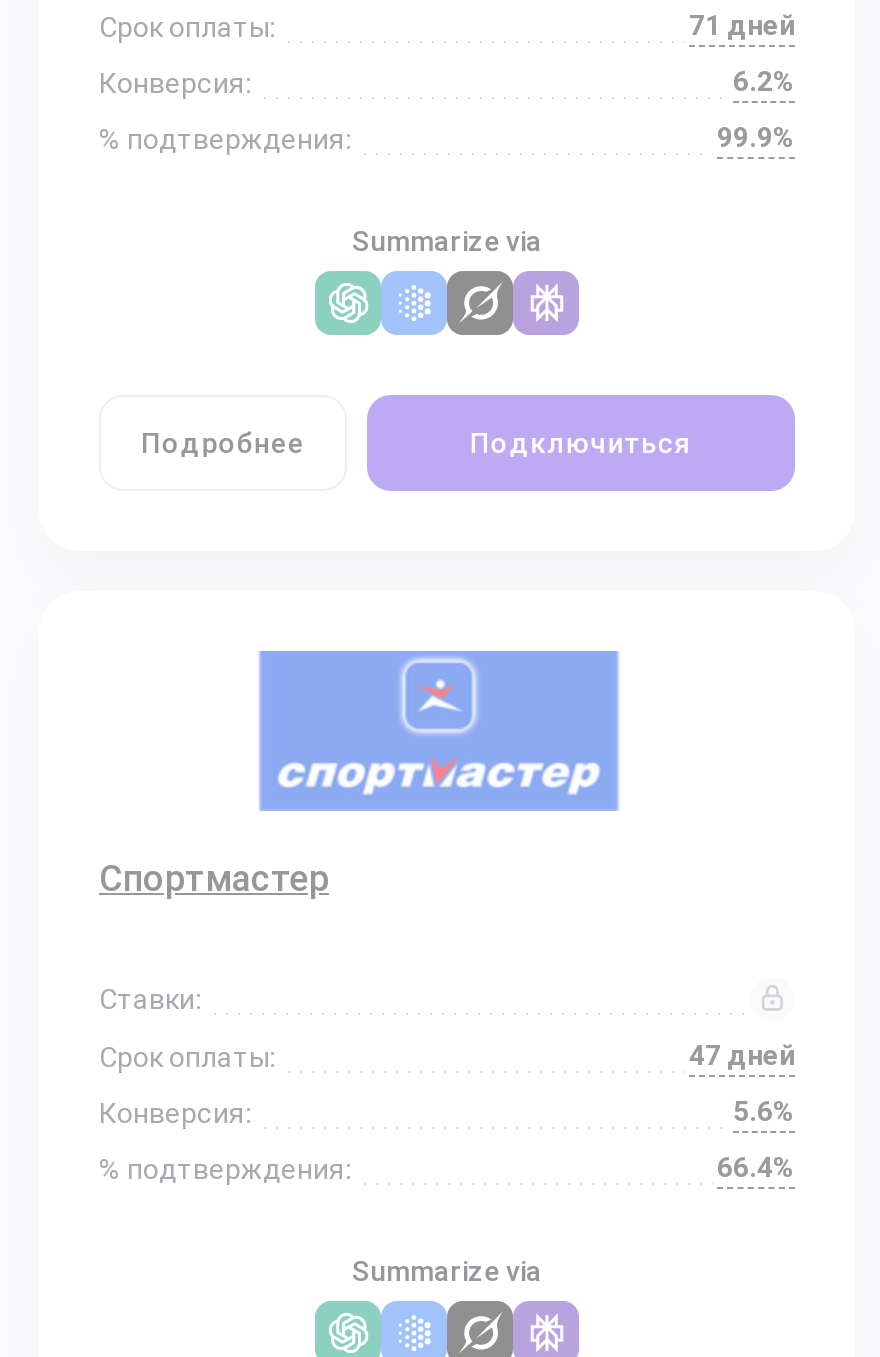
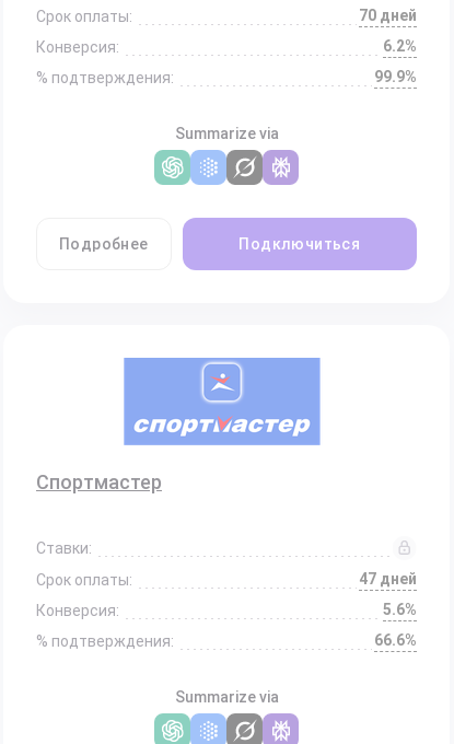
- 71 дней
+ 70 дней

- 66.4%
+ 66.6%
